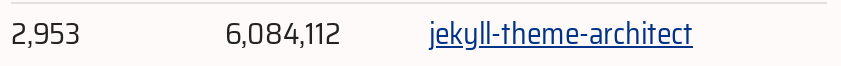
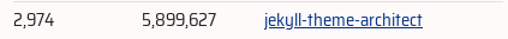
- 2,953
+ 2,974

- 6,084,112 jekyll-theme-architect
+ 5,899,627 jekyll-theme-architect
